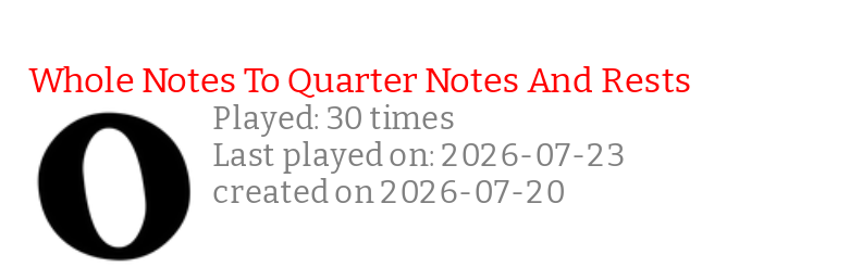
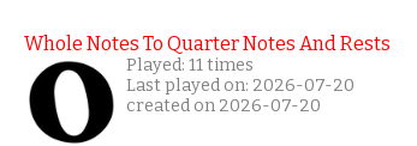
- Played: 30 times
+ Played: 11 times

- Last played on: 2026-07-23
+ Last played on: 2026-07-20
